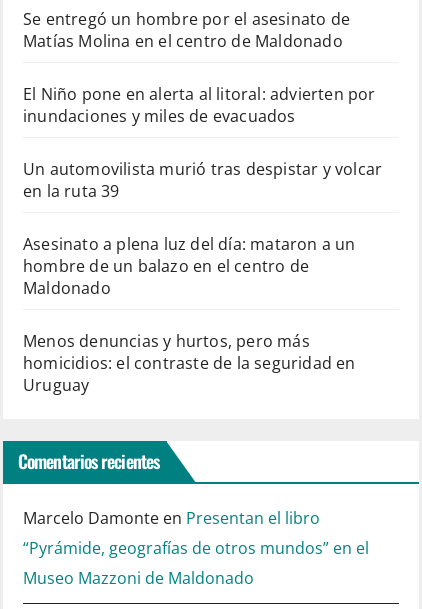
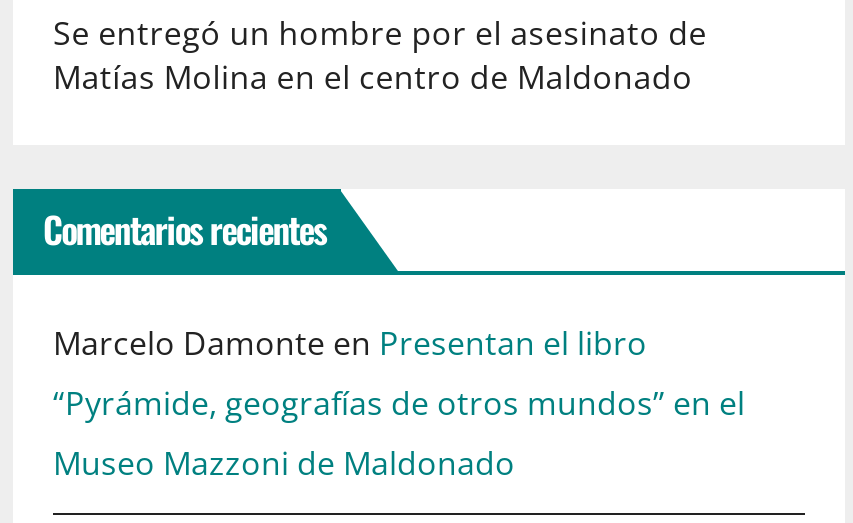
- El Niño pone en alerta al litoral: advierten por
- inundaciones y miles de evacuados
- Un automovilista murió tras despistar y volcar
- en la ruta 39
- Asesinato a plena luz del día: mataron a un
- hombre de un balazo en el centro de
- Maldonado
- Menos denuncias y hurtos, pero más
- homicidios: el contraste de la seguridad en
- Uruguay
